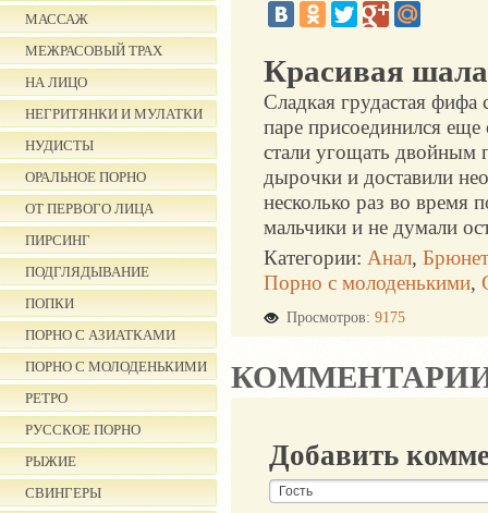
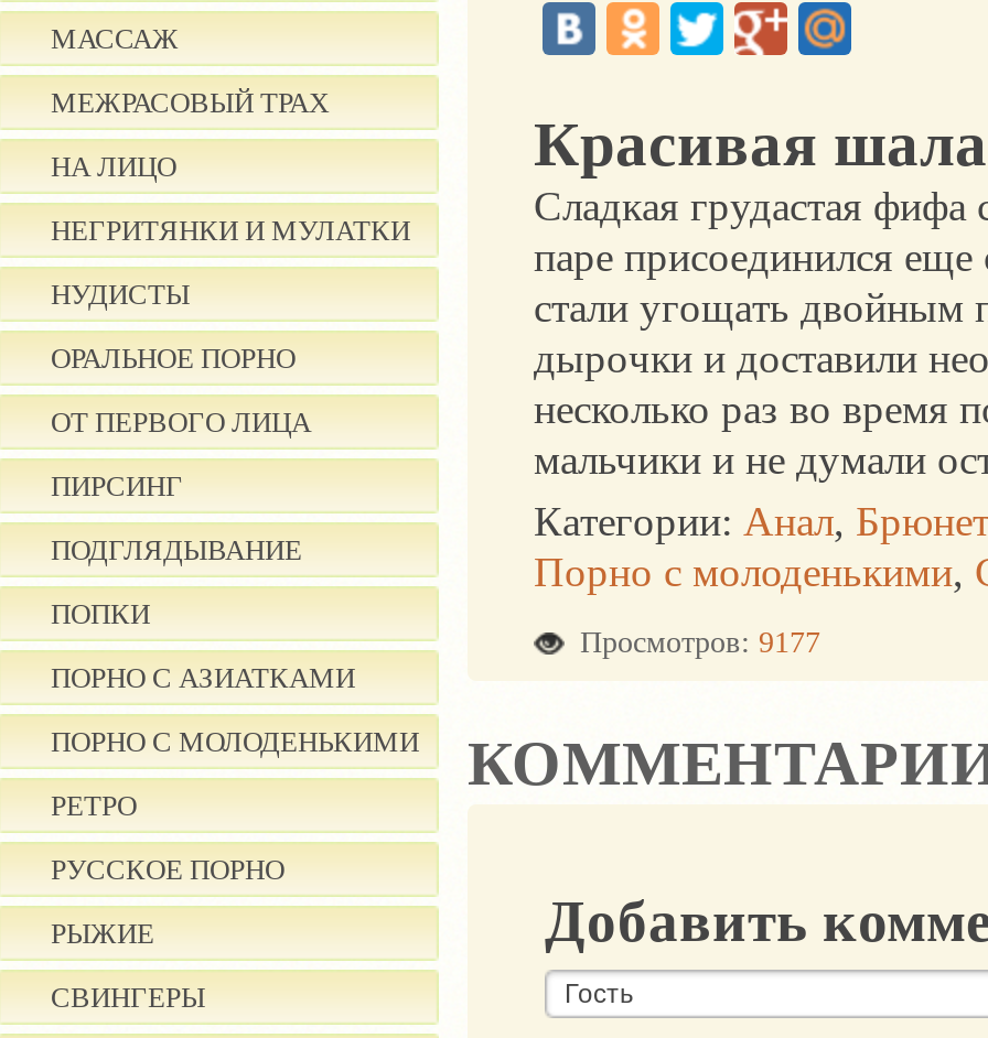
- Просмотров: 9175
+ Просмотров: 9177
